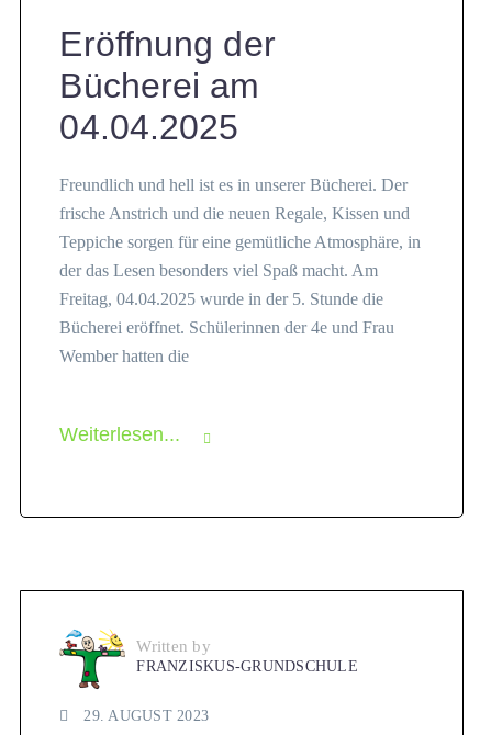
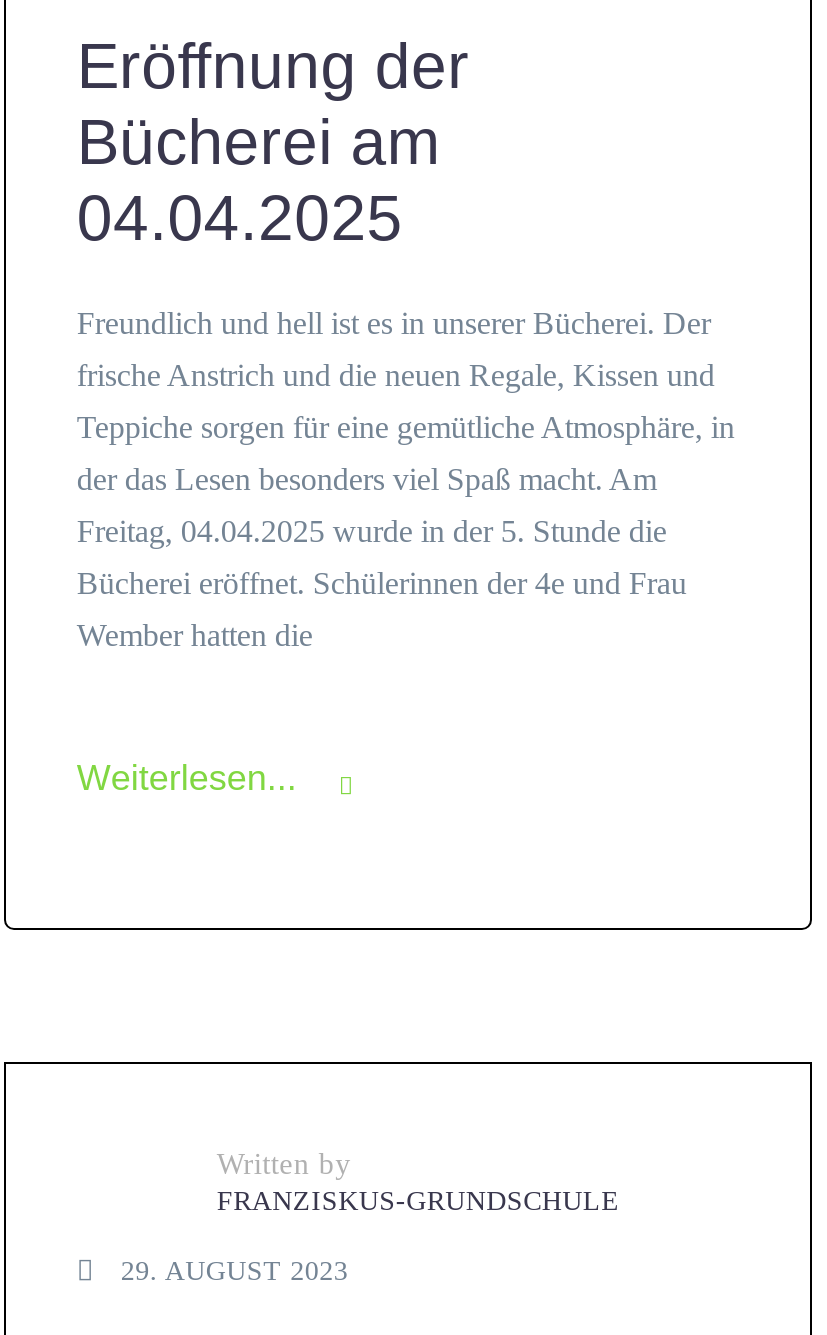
- [image]
